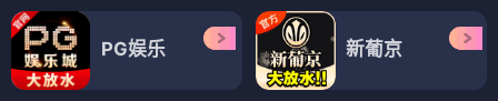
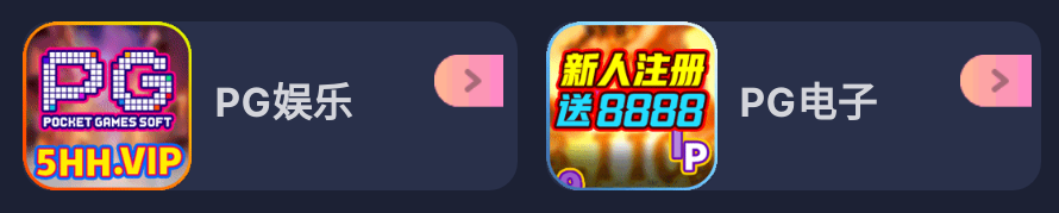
- [image]
+ [image]

- [image]
- 新葡京
+ [image]
+ PG电子
